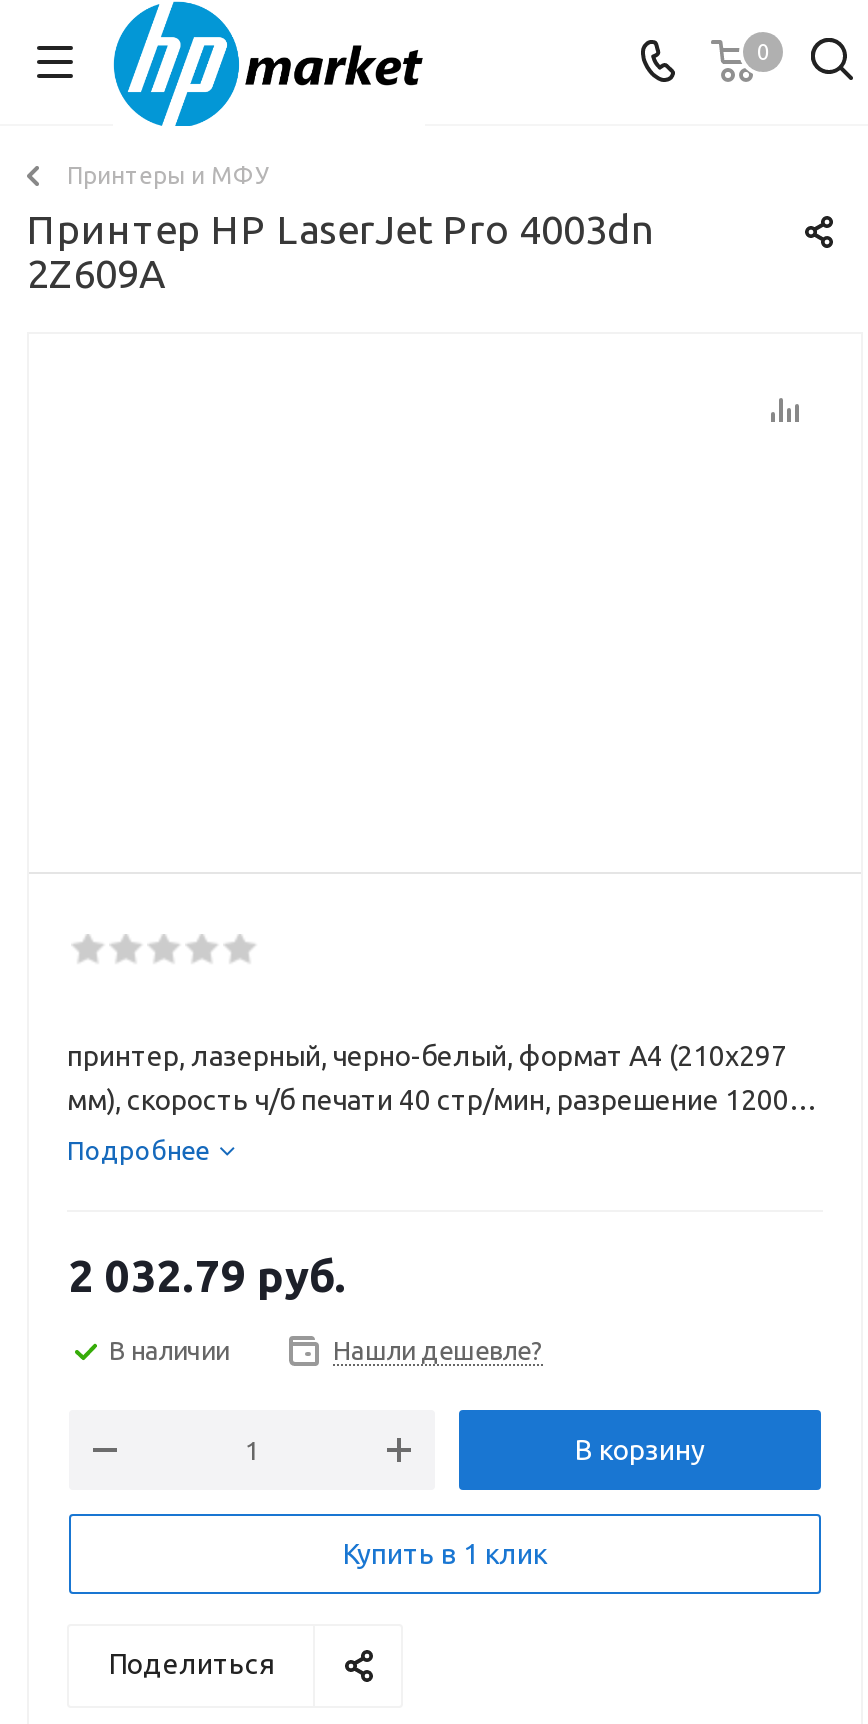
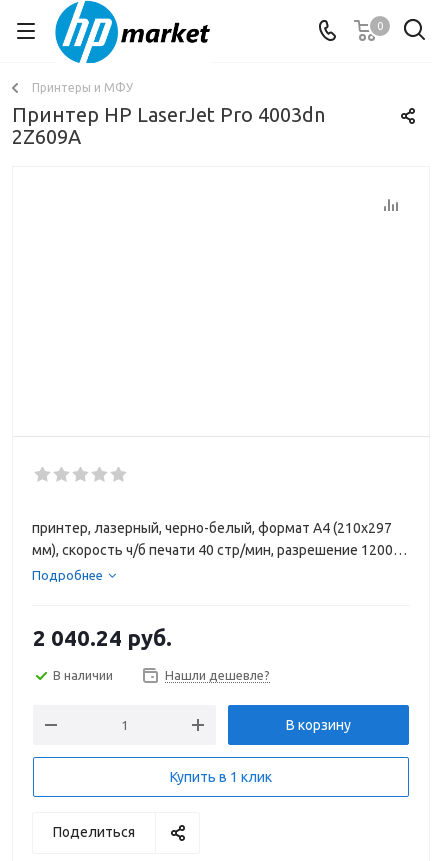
- 2 032.79 руб.
+ 2 040.24 руб.
